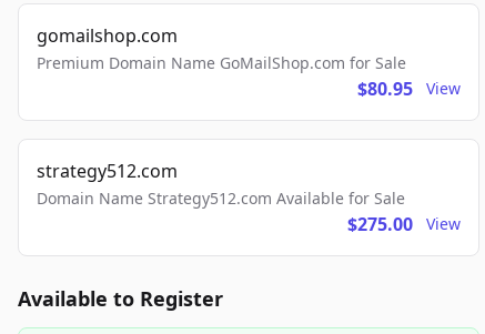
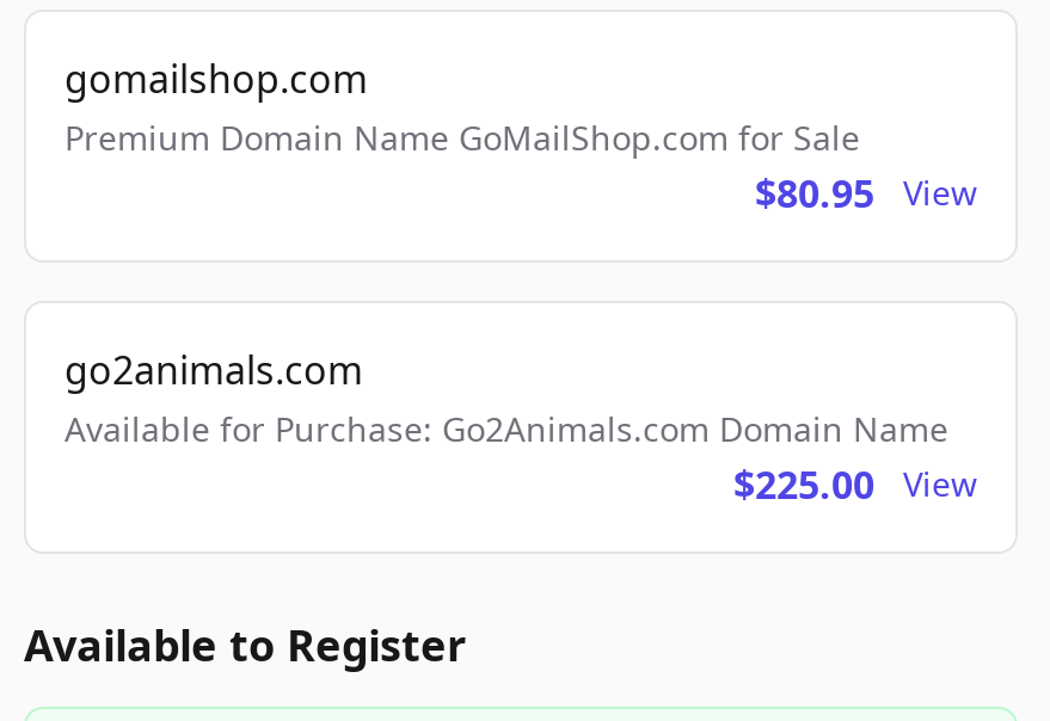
- strategy512.com
- Domain Name Strategy512.com Available for Sale
- $275.00
+ go2animals.com
+ Available for Purchase: Go2Animals.com Domain Name
+ $225.00
